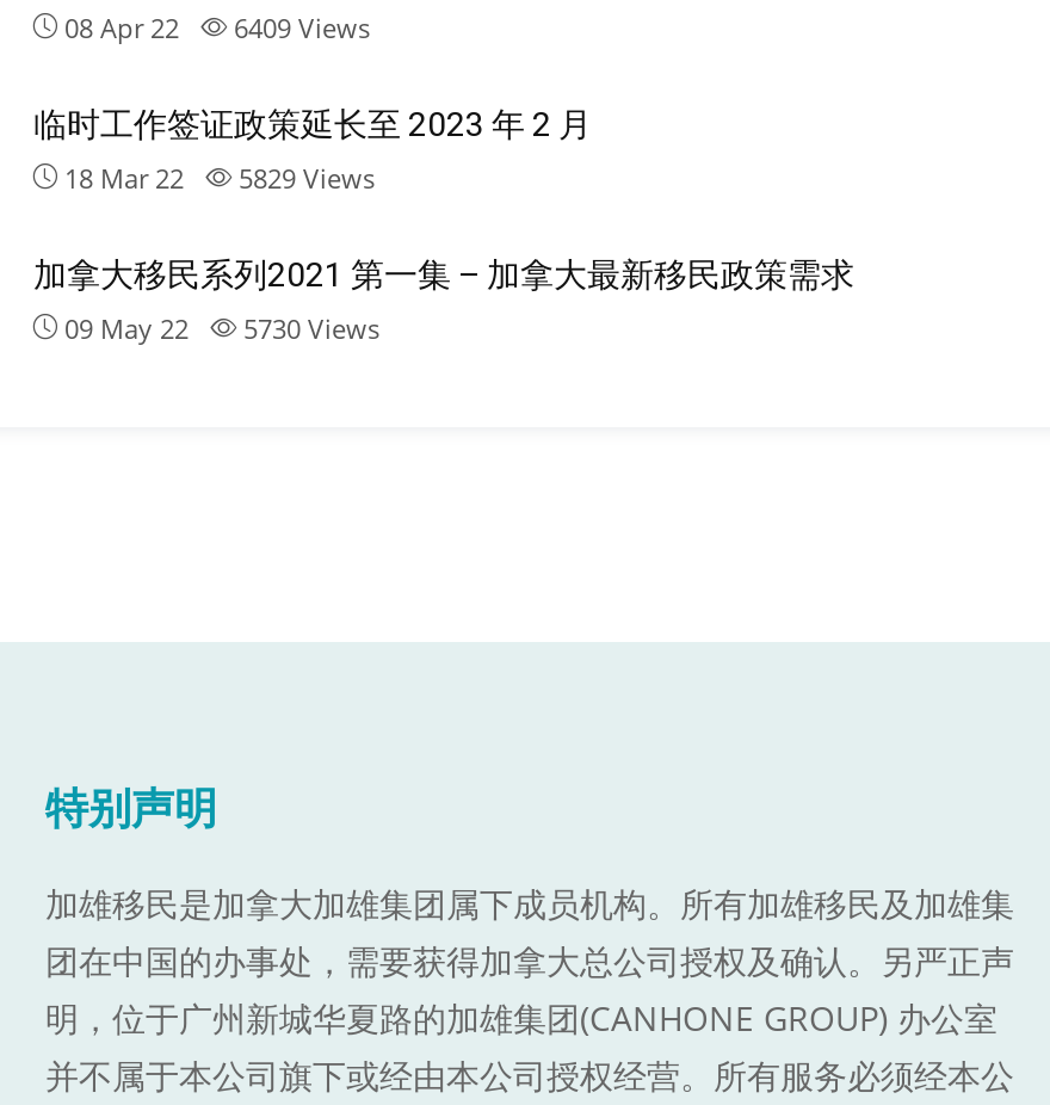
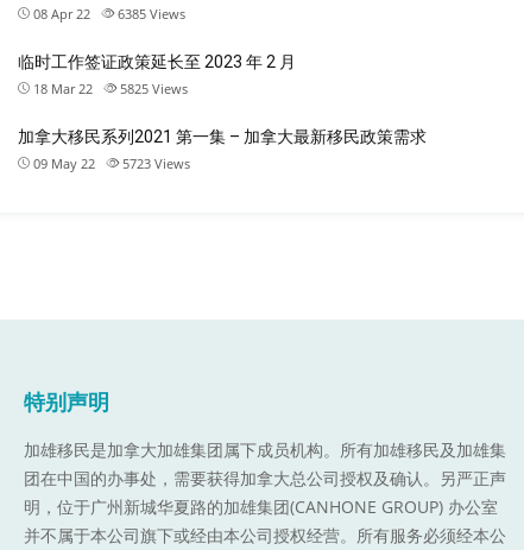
- 08 Apr 22 6409 Views
+ 08 Apr 22 6385 Views

- 18 Mar 22 5829 Views
+ 18 Mar 22 5825 Views

- 09 May 22 5730 Views
+ 09 May 22 5723 Views
